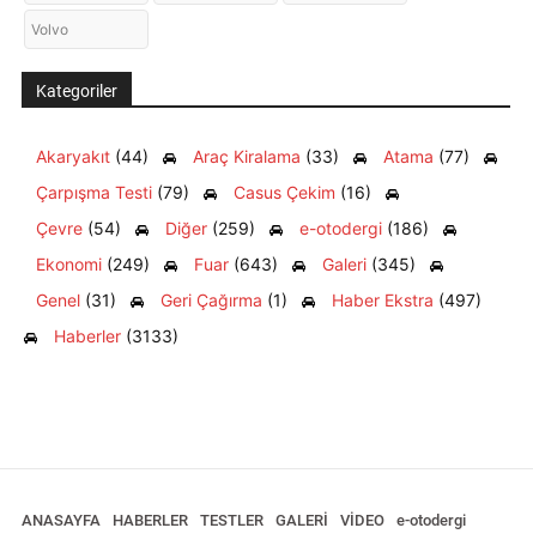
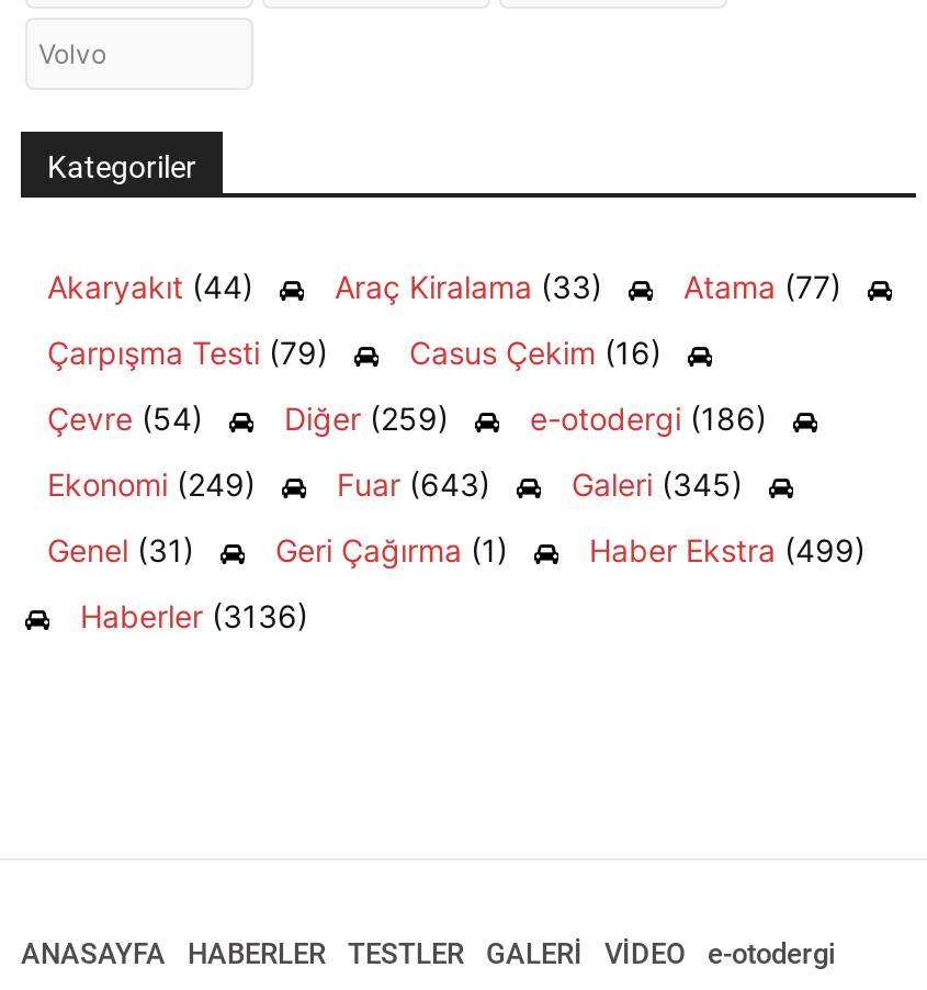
- Haber Ekstra (497)
+ Haber Ekstra (499)

- Haberler (3133)
+ Haberler (3136)
